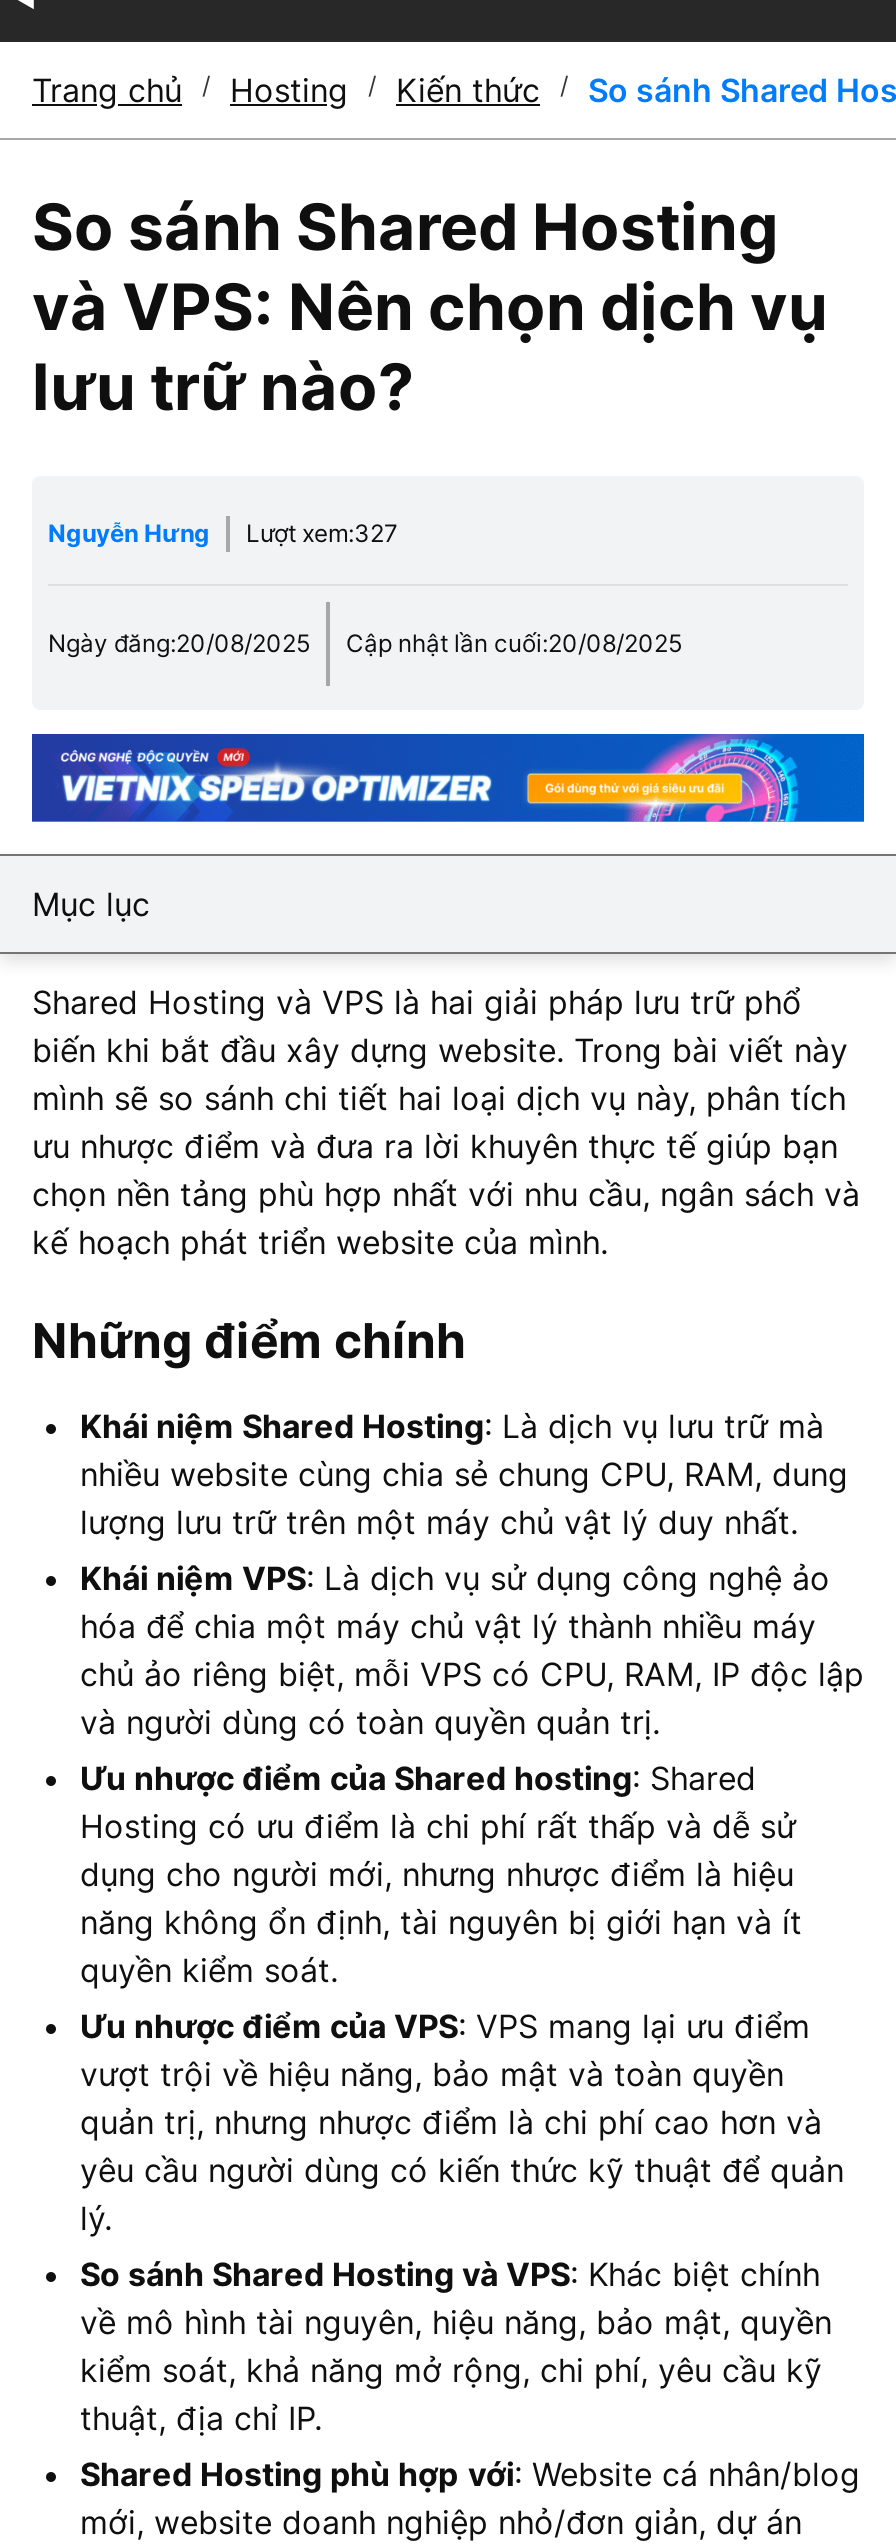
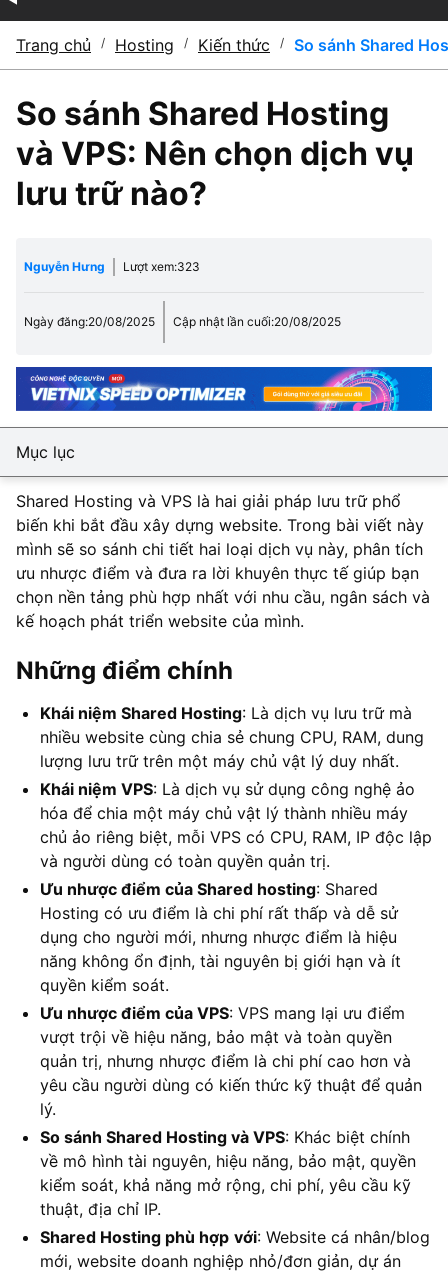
- Nguyễn Hưng Lượt xem:327
+ Nguyễn Hưng Lượt xem:323
